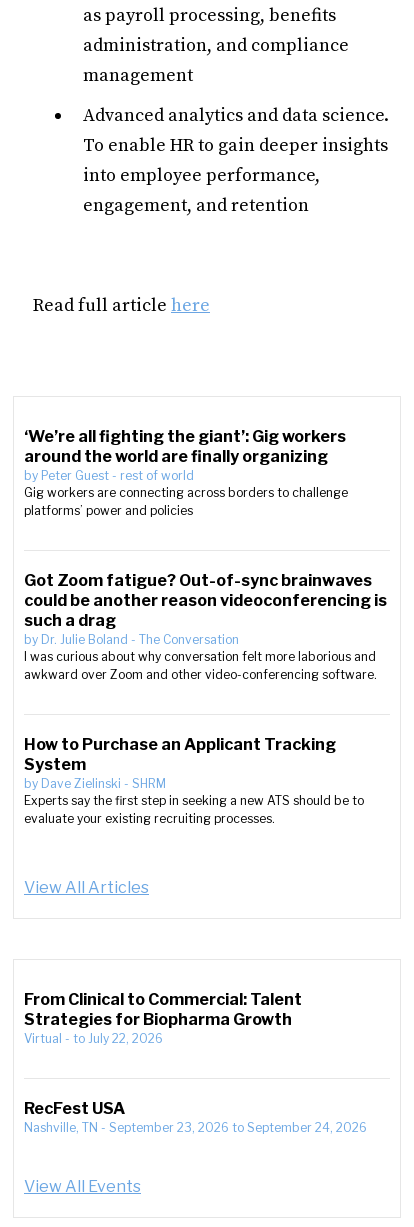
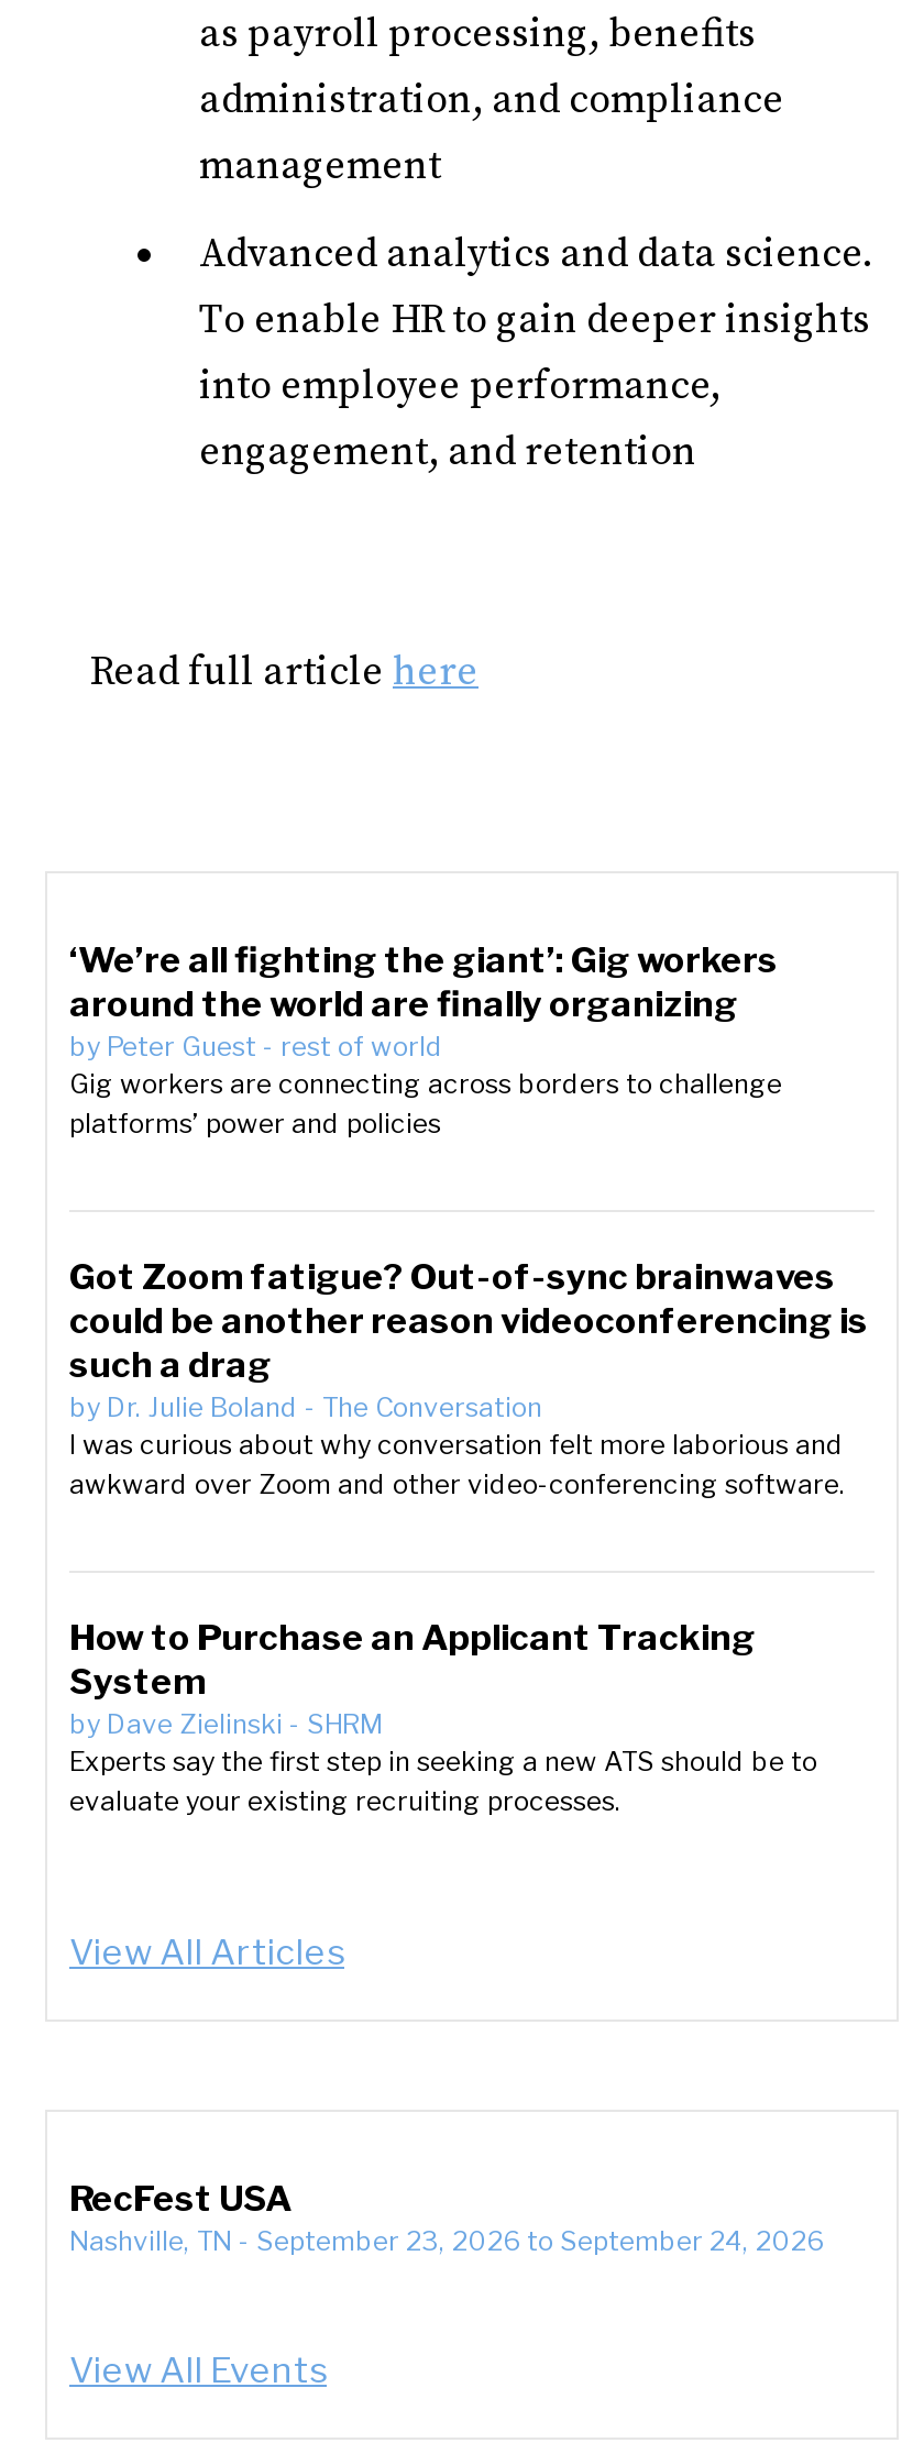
- From Clinical to Commercial: Talent
- Strategies for Biopharma Growth
- Virtual - to July 22, 2026
